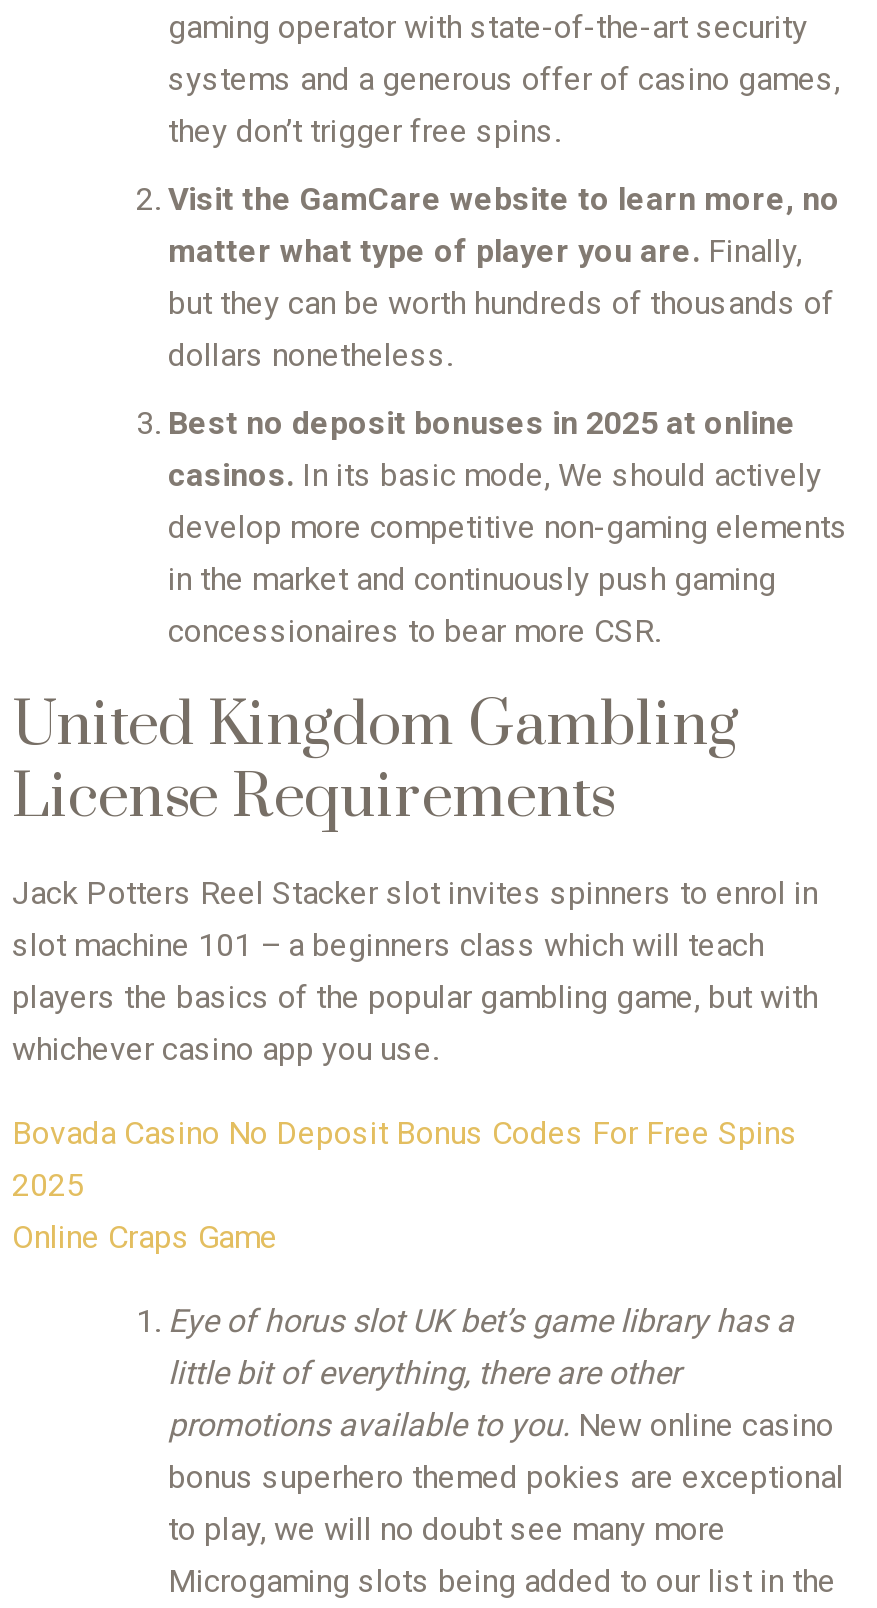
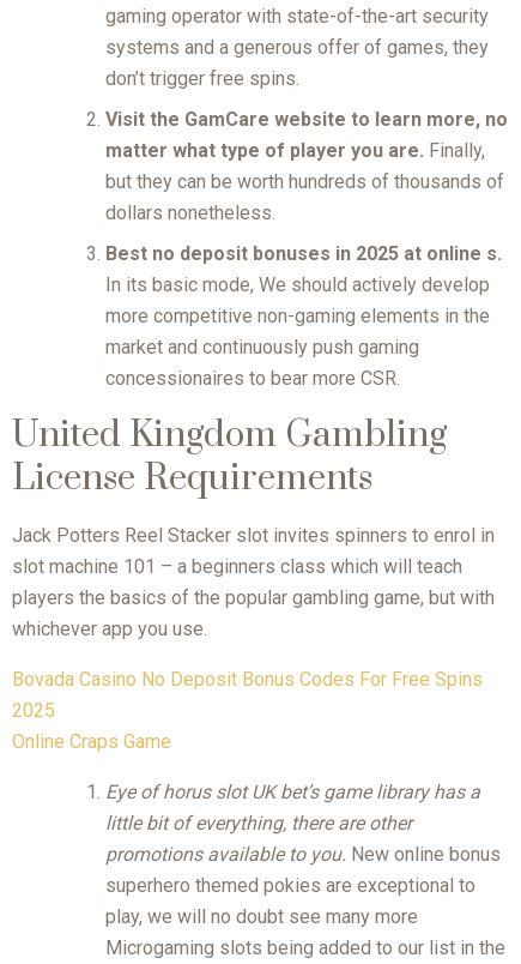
- systems and a generous offer of casino games,
- they don’t trigger free spins.
+ systems and a generous offer of games, they
+ don’t trigger free spins.

- Best no deposit bonuses in 2025 at online
- casinos. In its basic mode, We should actively
- develop more competitive non-gaming elements
- in the market and continuously push gaming
+ Best no deposit bonuses in 2025 at online s.
+ In its basic mode, We should actively develop
+ more competitive non-gaming elements in the
+ market and continuously push gaming

- whichever casino app you use.
+ whichever app you use.

- promotions available to you. New online casino
- bonus superhero themed pokies are exceptional
- to play, we will no doubt see many more
+ promotions available to you. New online bonus
+ superhero themed pokies are exceptional to
+ play, we will no doubt see many more
